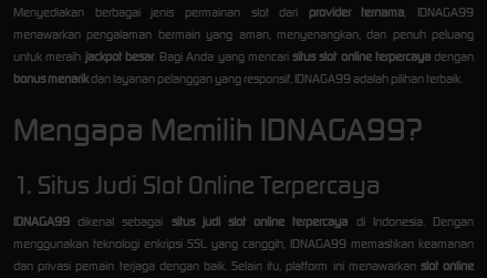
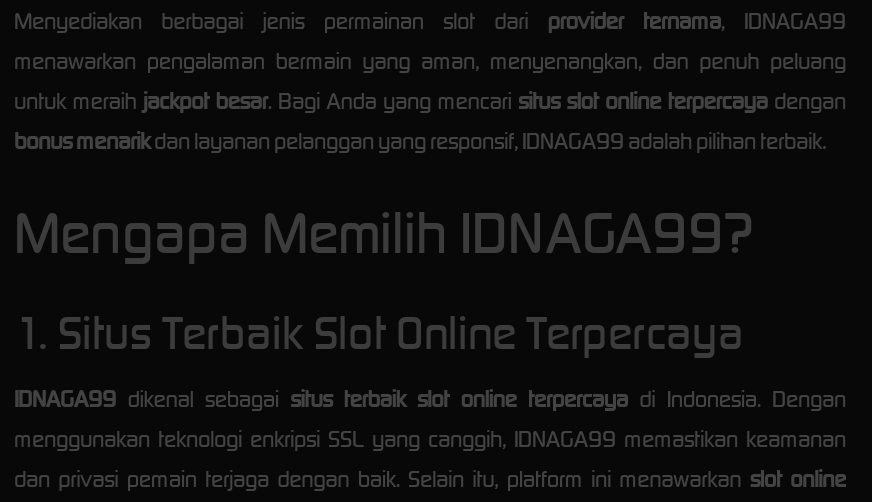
- 1. Situs Judi Slot Online Terpercaya
+ 1. Situs Terbaik Slot Online Terpercaya

- IDNAGA99 dikenal sebagai situs judi slot online terpercaya di Indonesia. Dengan
+ IDNAGA99 dikenal sebagai situs terbaik slot online terpercaya di Indonesia. Dengan
